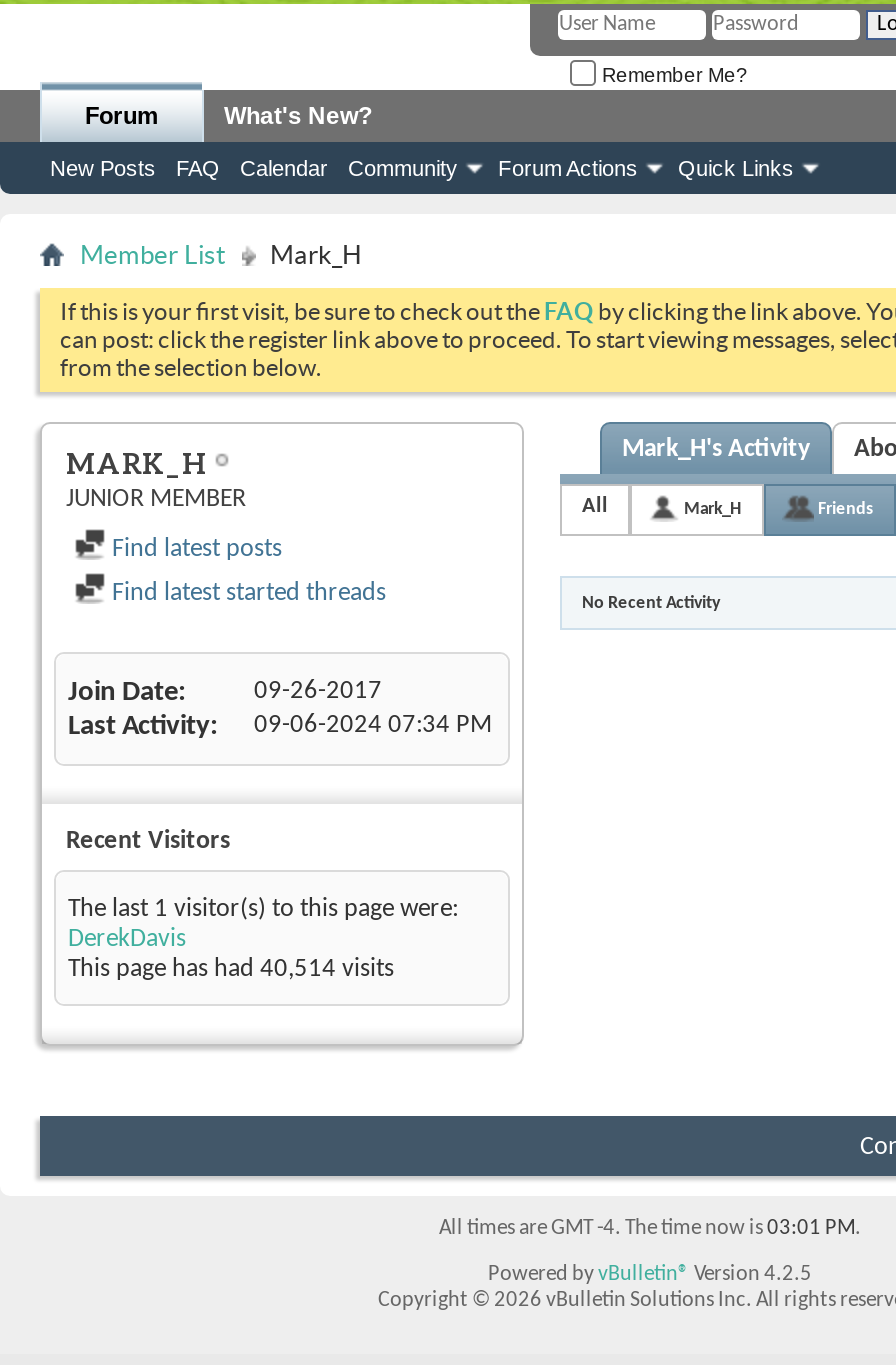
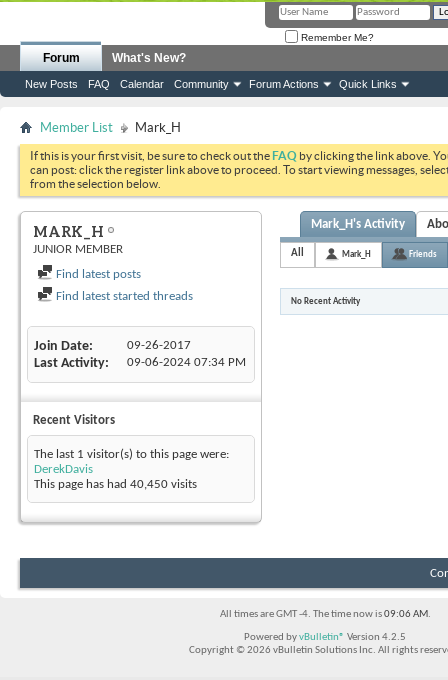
- This page has had 40,514 visits
+ This page has had 40,450 visits

- All times are GMT -4. The time now is 03:01 PM.
+ All times are GMT -4. The time now is 09:06 AM.
